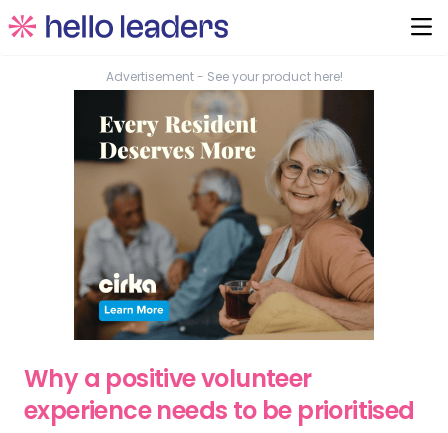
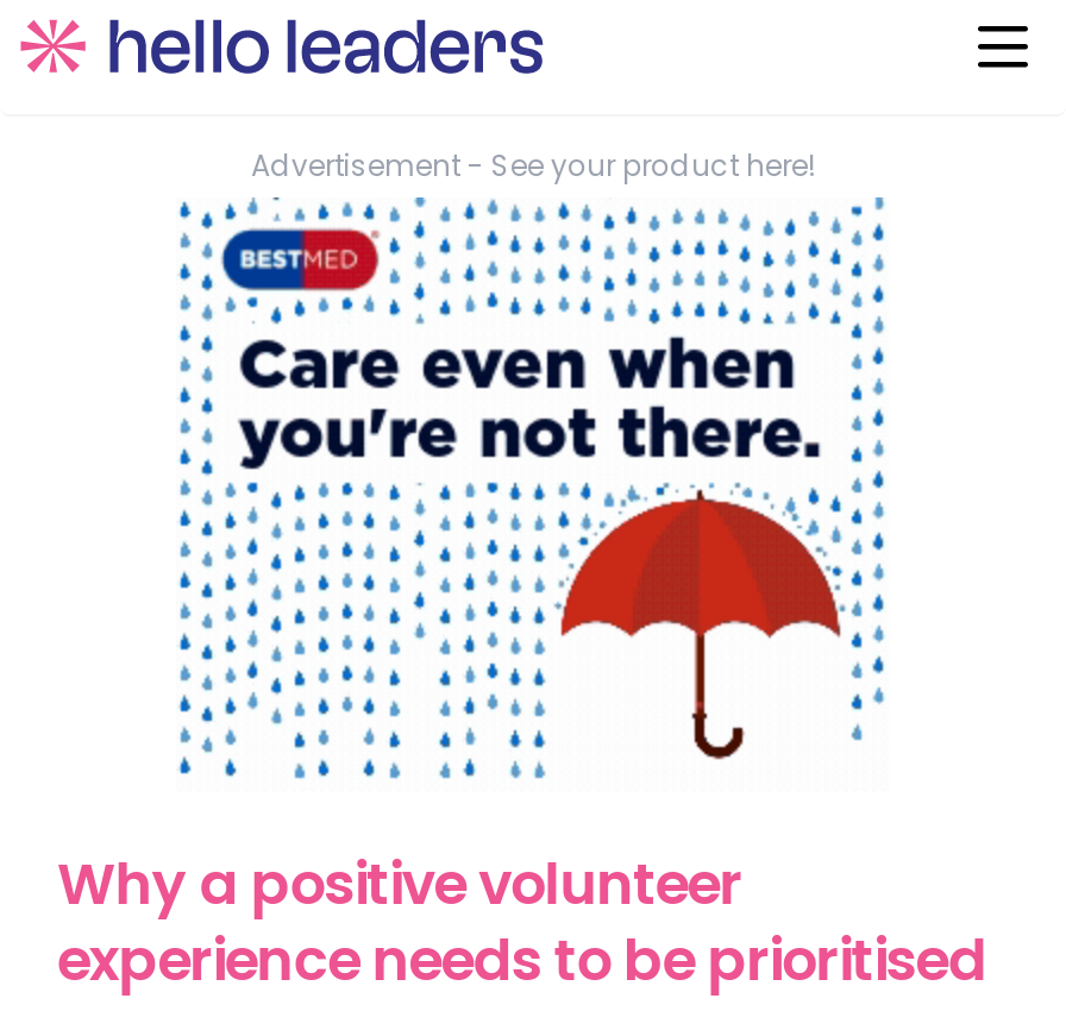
- [image]
+ [image]
